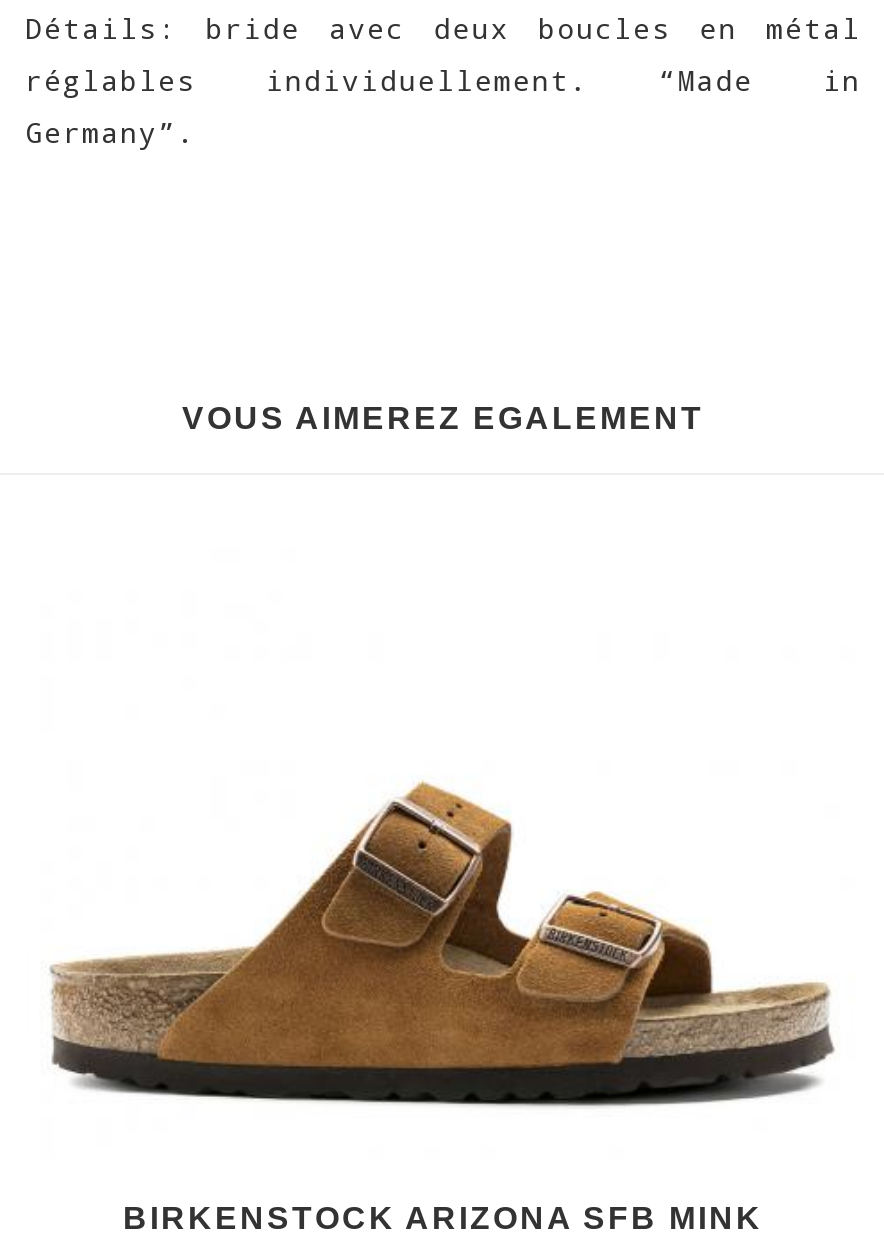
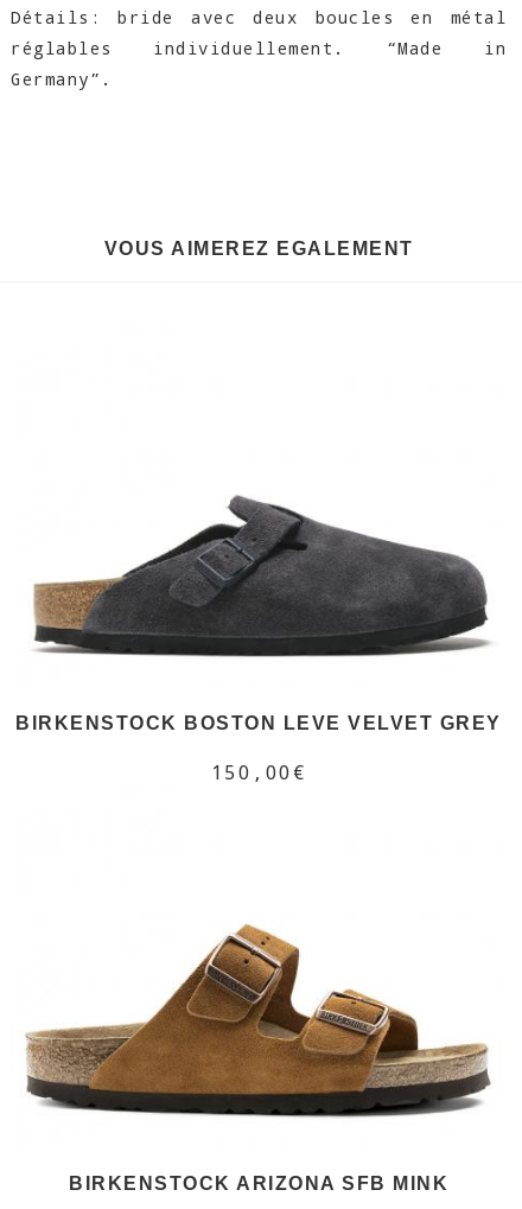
+ BIRKENSTOCK BOSTON LEVE VELVET GREY
+ 150,00€

+ [image]
